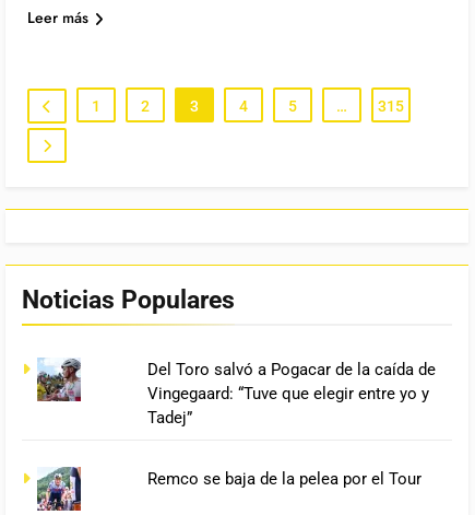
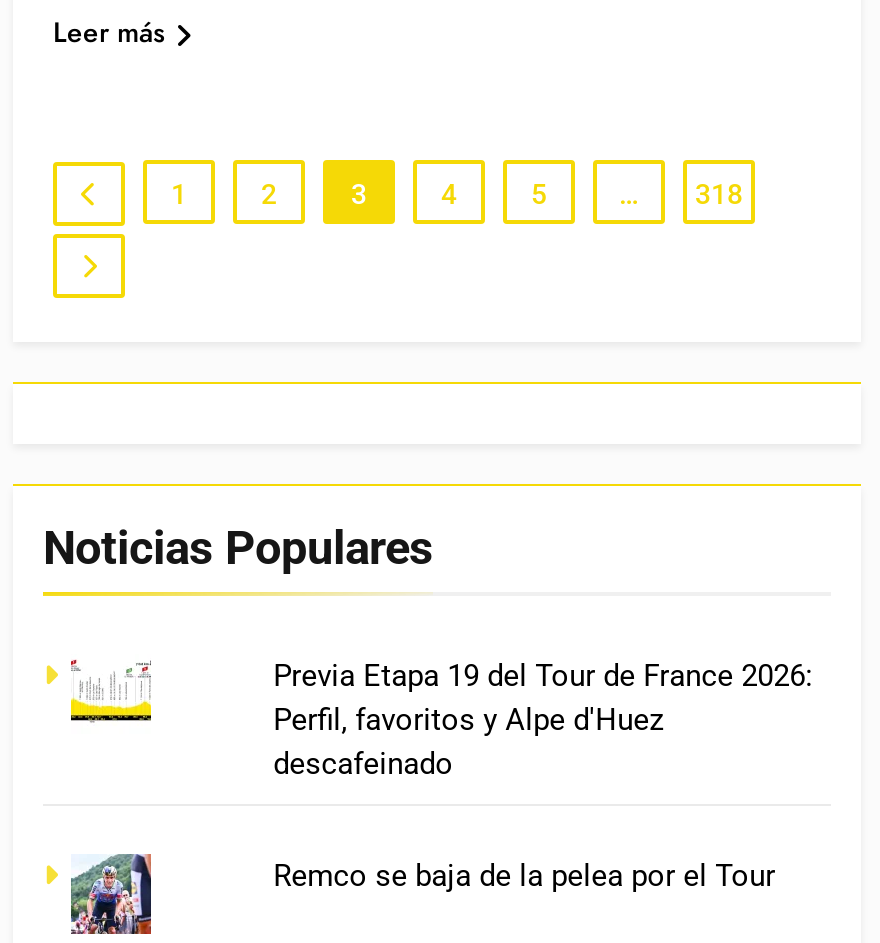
- 315
+ 318

- [image]
+ [image]

- Del Toro salvó a Pogacar de la caída de
- Vingegaard: “Tuve que elegir entre yo y
- Tadej”
+ Previa Etapa 19 del Tour de France 2026:
+ Perfil, favoritos y Alpe d'Huez
+ descafeinado
